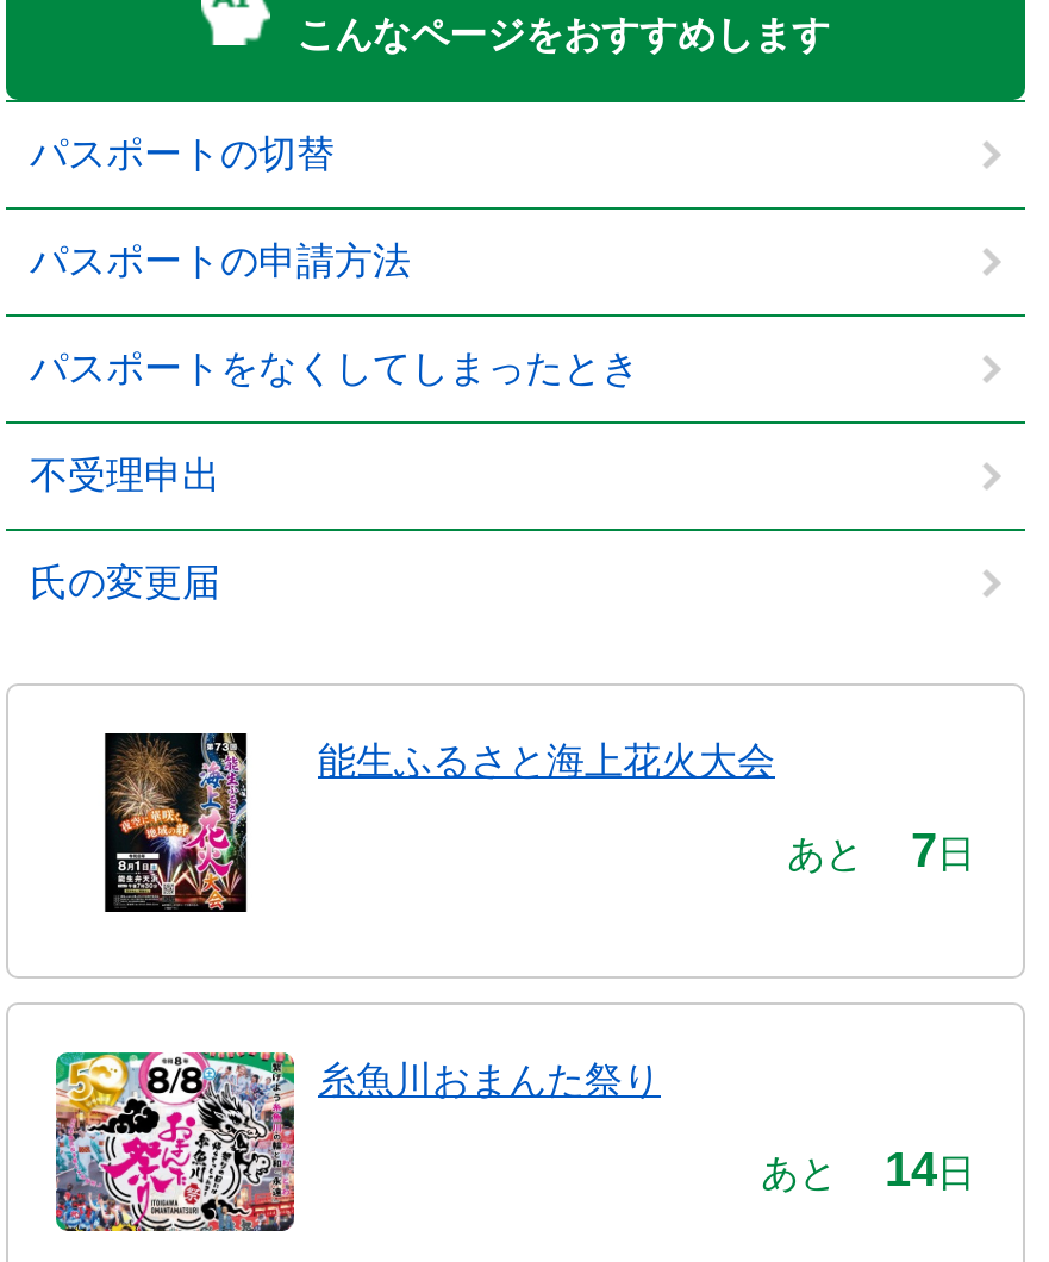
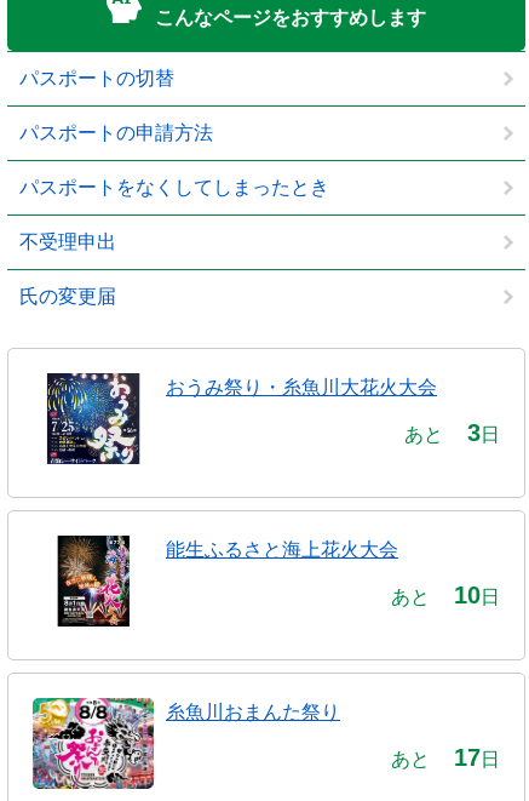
+ [image]
+ おうみ祭り・糸魚川大花火大会
+ あと
+ 3日

- あと 7日
+ あと 10日

- あと 14日
+ あと 17日
